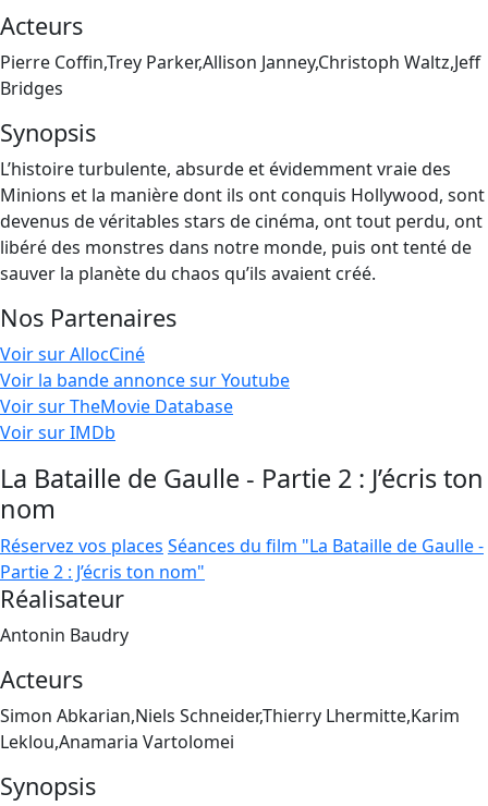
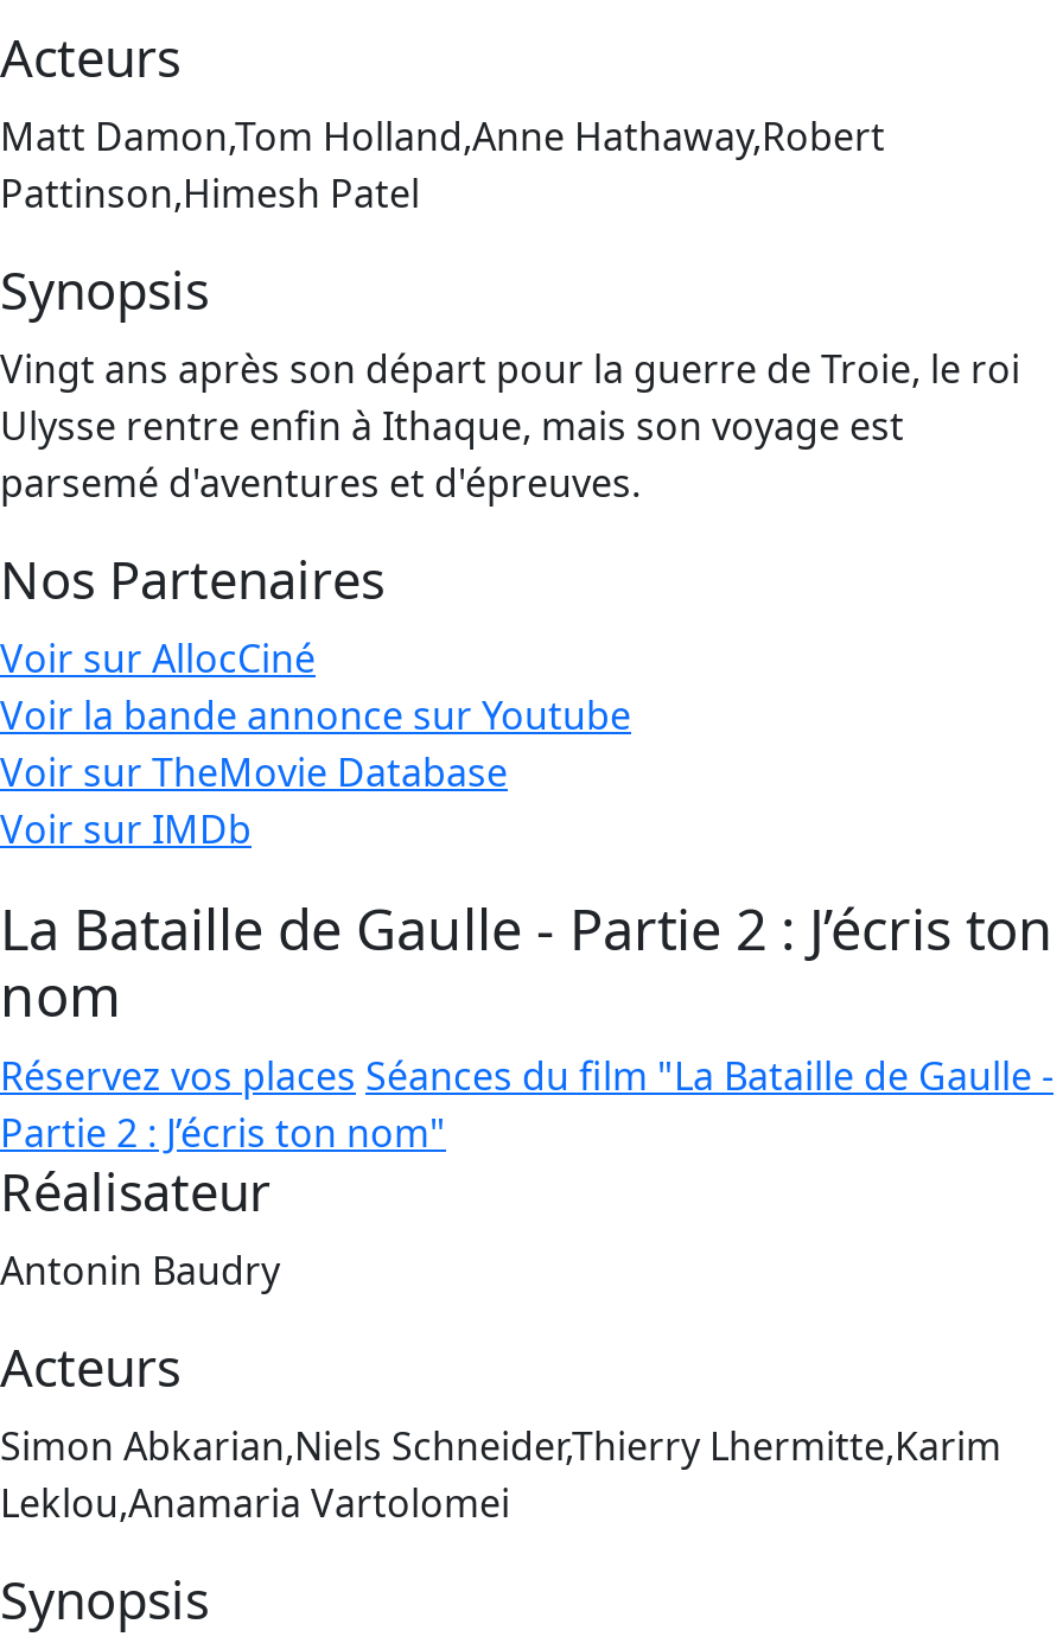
- Pierre Coffin,Trey Parker,Allison Janney,Christoph Waltz,Jeff
- Bridges
+ Matt Damon,Tom Holland,Anne Hathaway,Robert
+ Pattinson,Himesh Patel

- L’histoire turbulente, absurde et évidemment vraie des
- Minions et la manière dont ils ont conquis Hollywood, sont
- devenus de véritables stars de cinéma, ont tout perdu, ont
- libéré des monstres dans notre monde, puis ont tenté de
- sauver la planète du chaos qu’ils avaient créé.
+ Vingt ans après son départ pour la guerre de Troie, le roi
+ Ulysse rentre enfin à Ithaque, mais son voyage est
+ parsemé d'aventures et d'épreuves.
